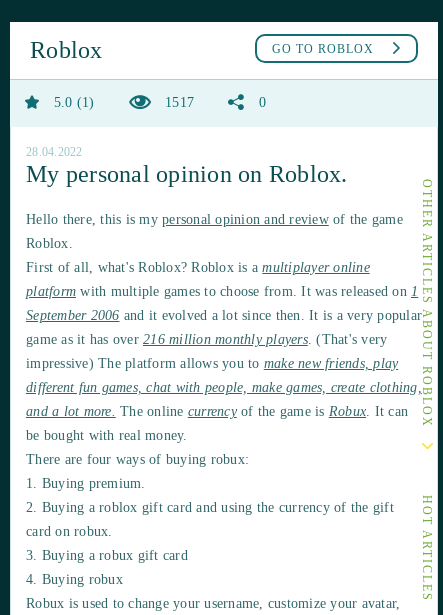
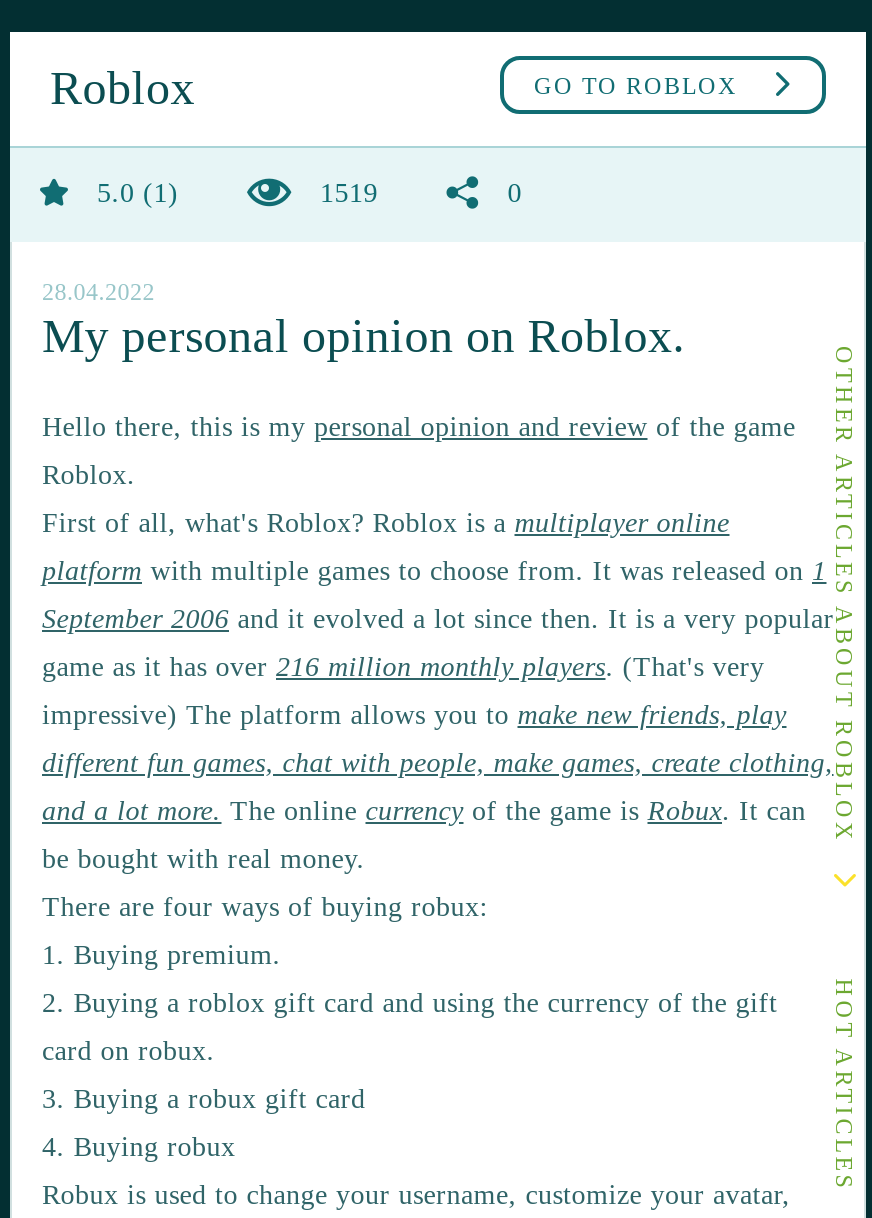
- 1517
+ 1519
